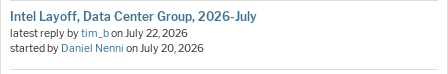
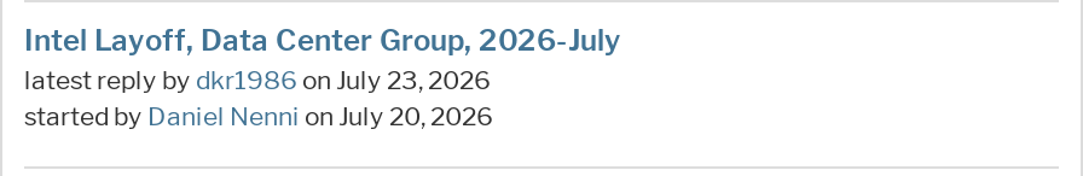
- latest reply by tim_b on July 22, 2026
+ latest reply by dkr1986 on July 23, 2026
